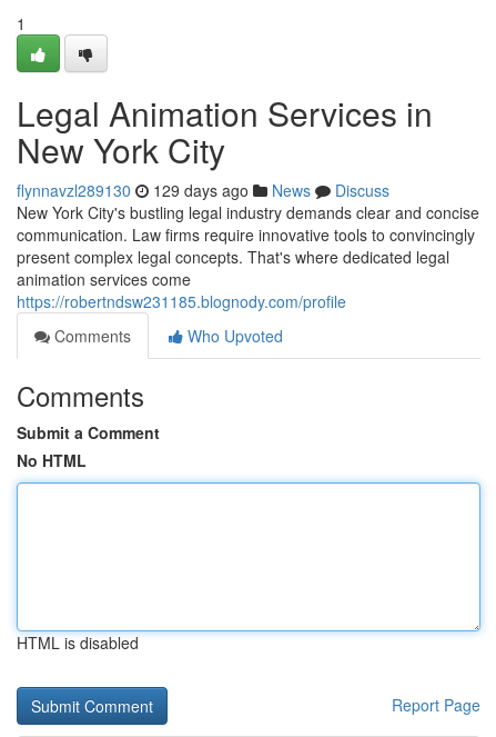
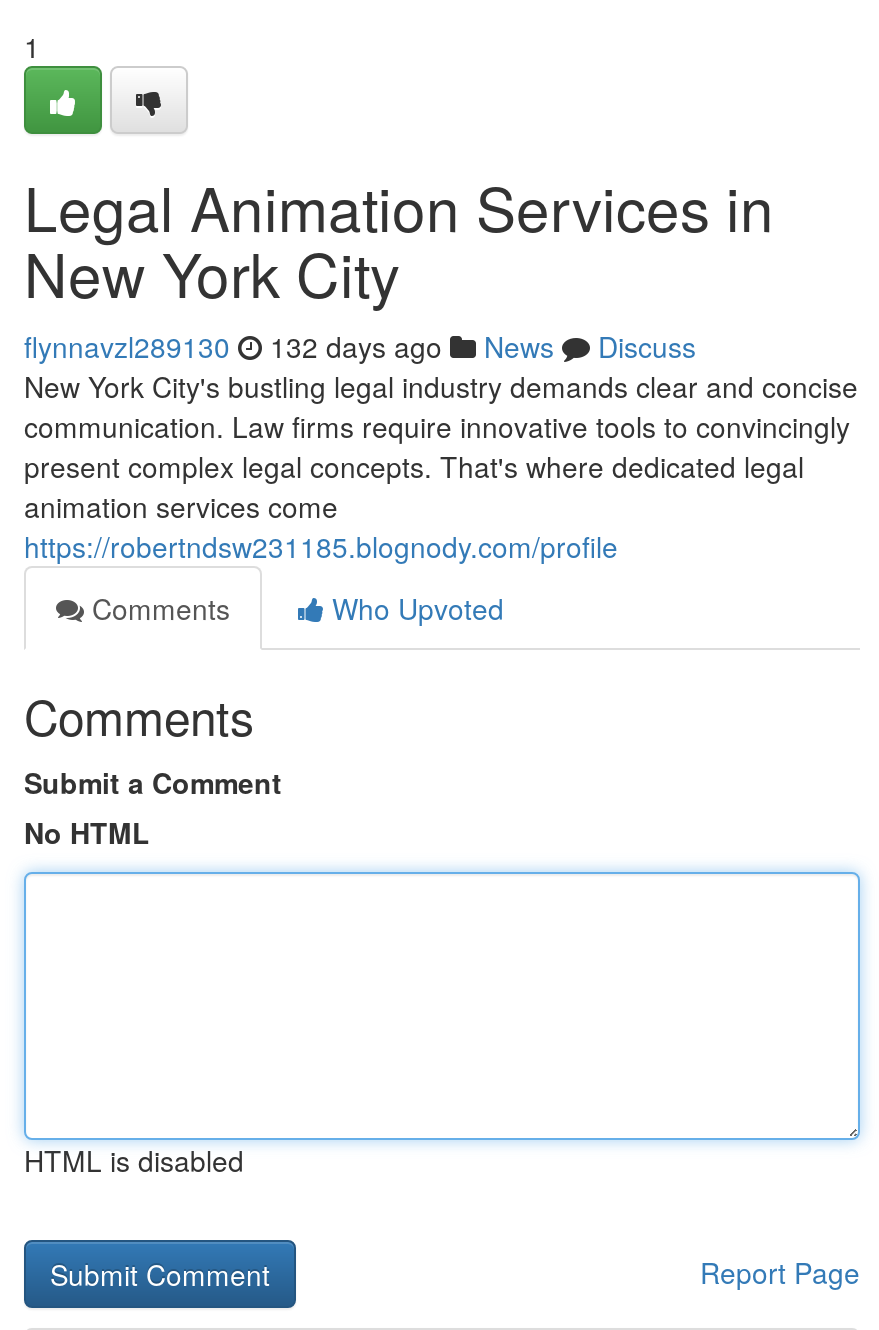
- flynnavzl289130 129 days ago News Discuss
+ flynnavzl289130 132 days ago News Discuss
